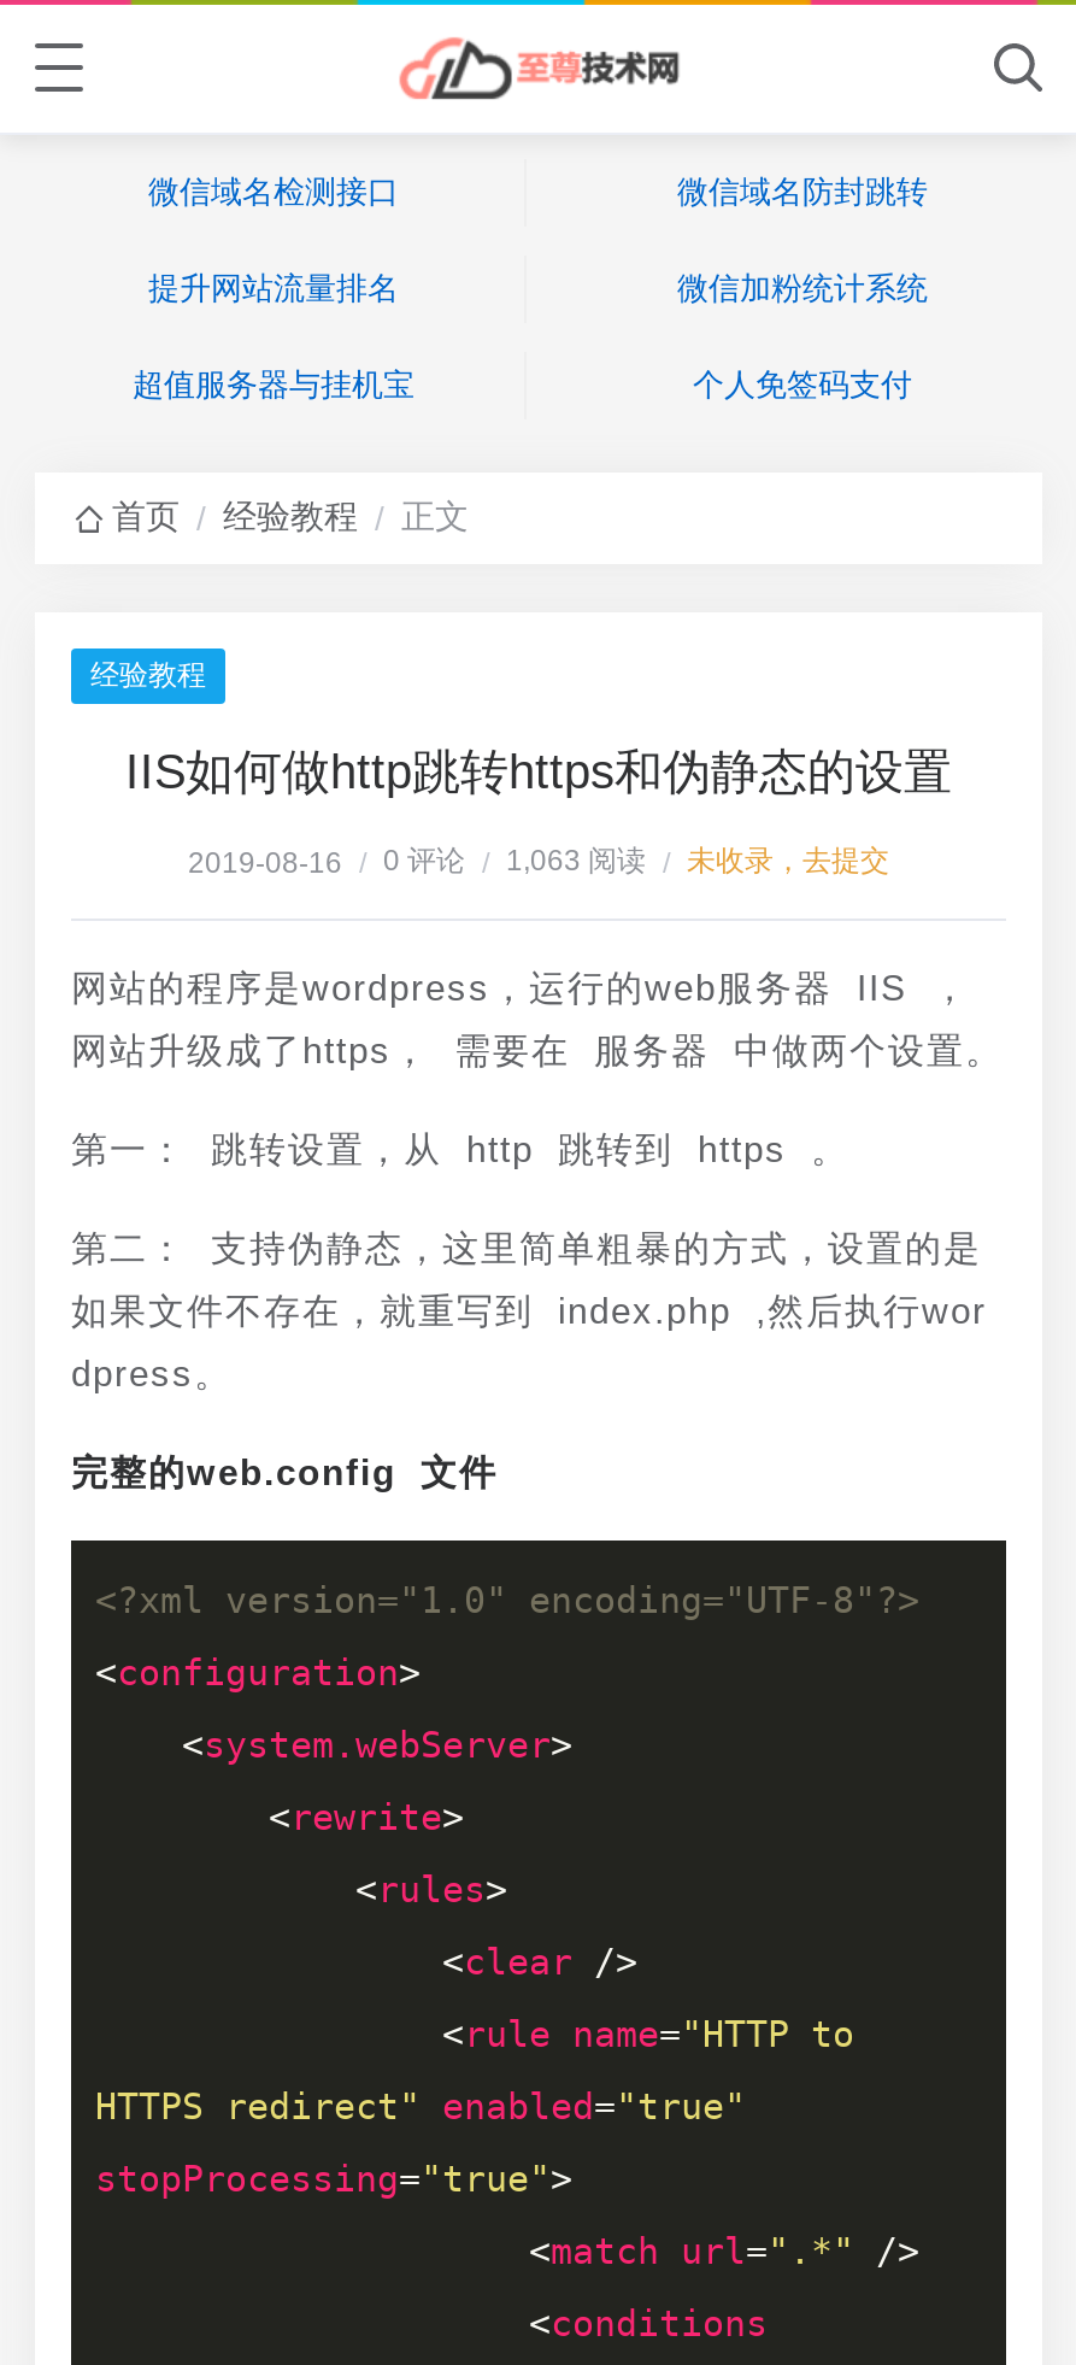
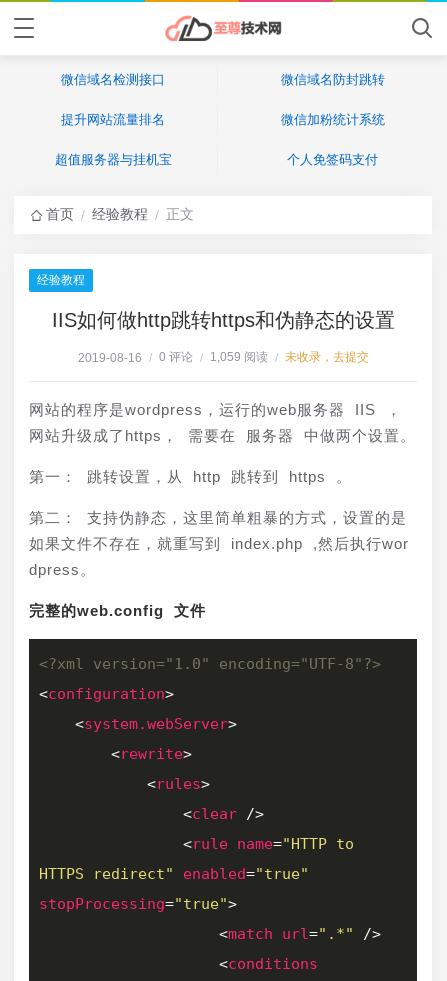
- 2019-08-16 / 0 评论 / 1,063 阅读 / 未收录，去提交
+ 2019-08-16 / 0 评论 / 1,059 阅读 / 未收录，去提交
